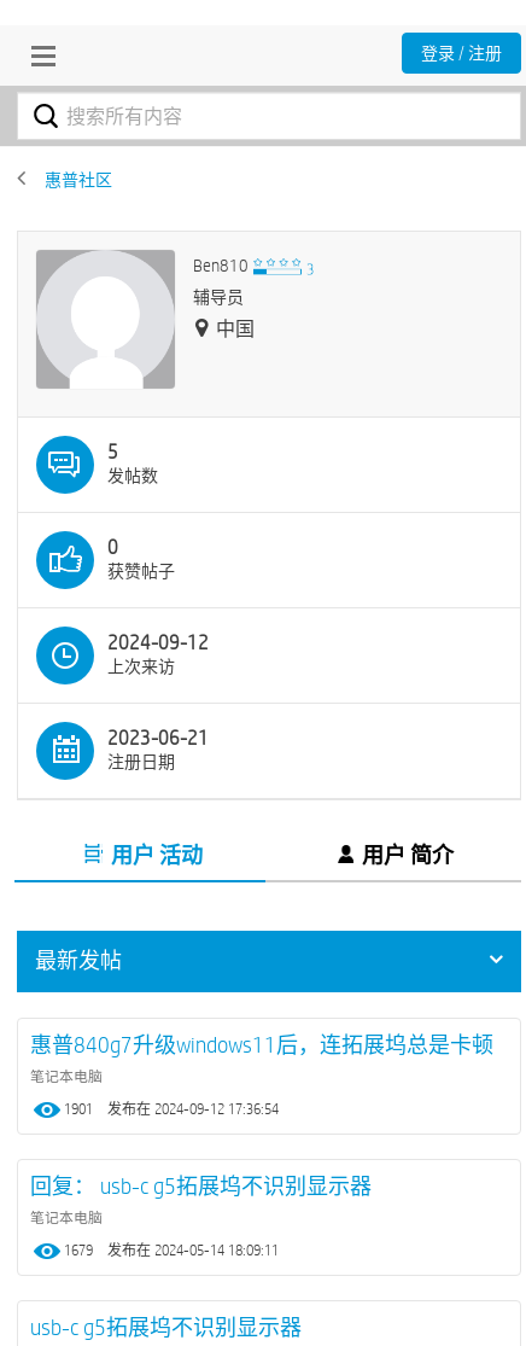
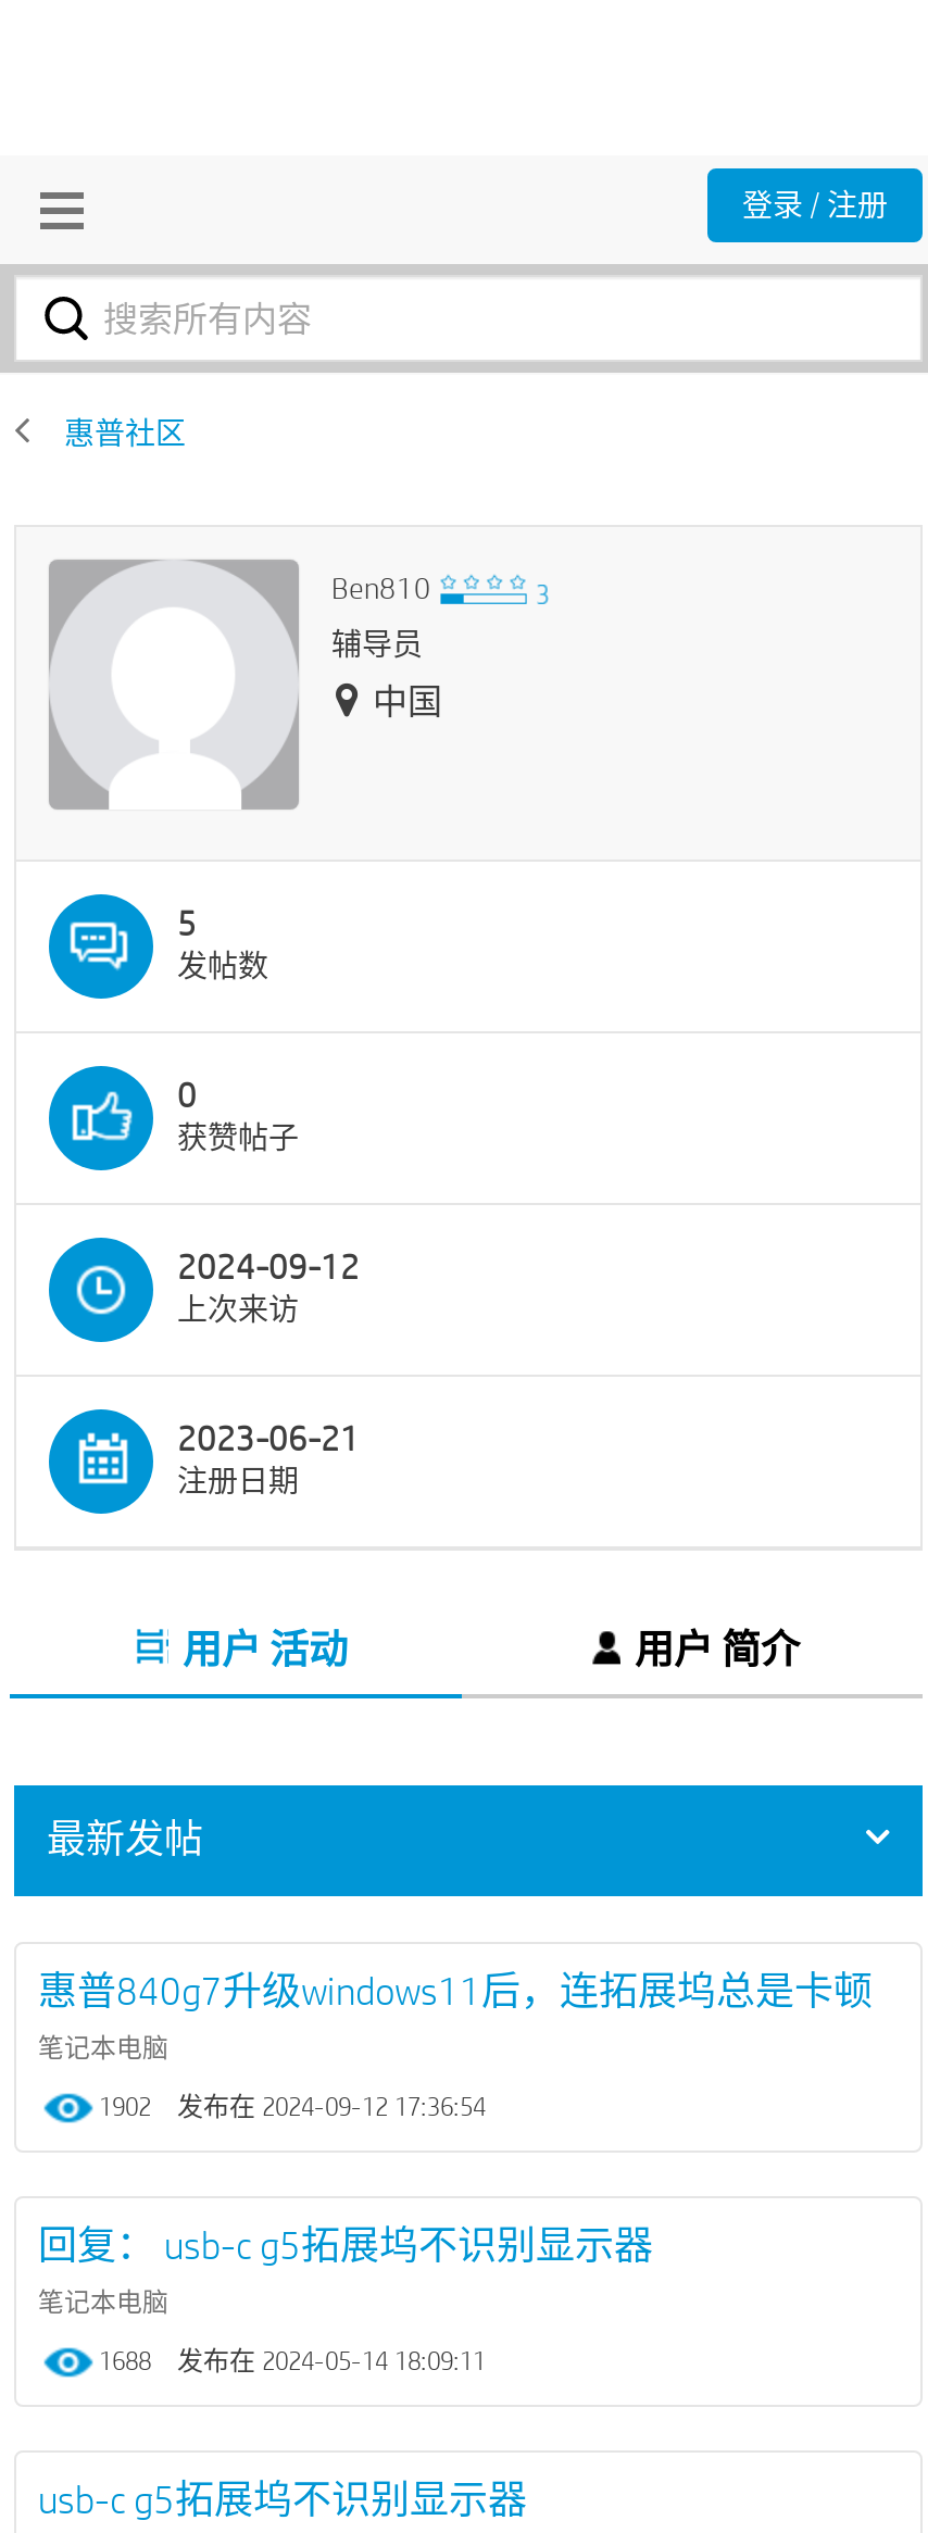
- 1901
+ 1902

- 1679
+ 1688
